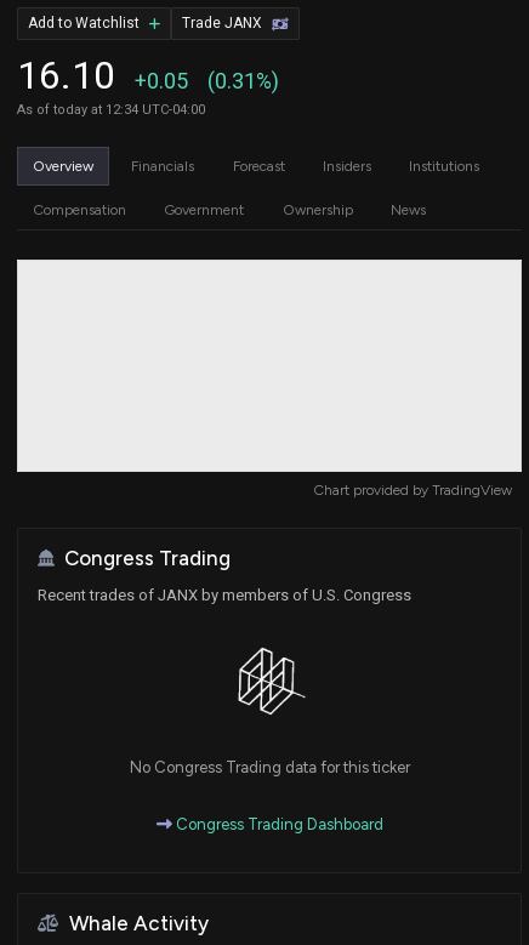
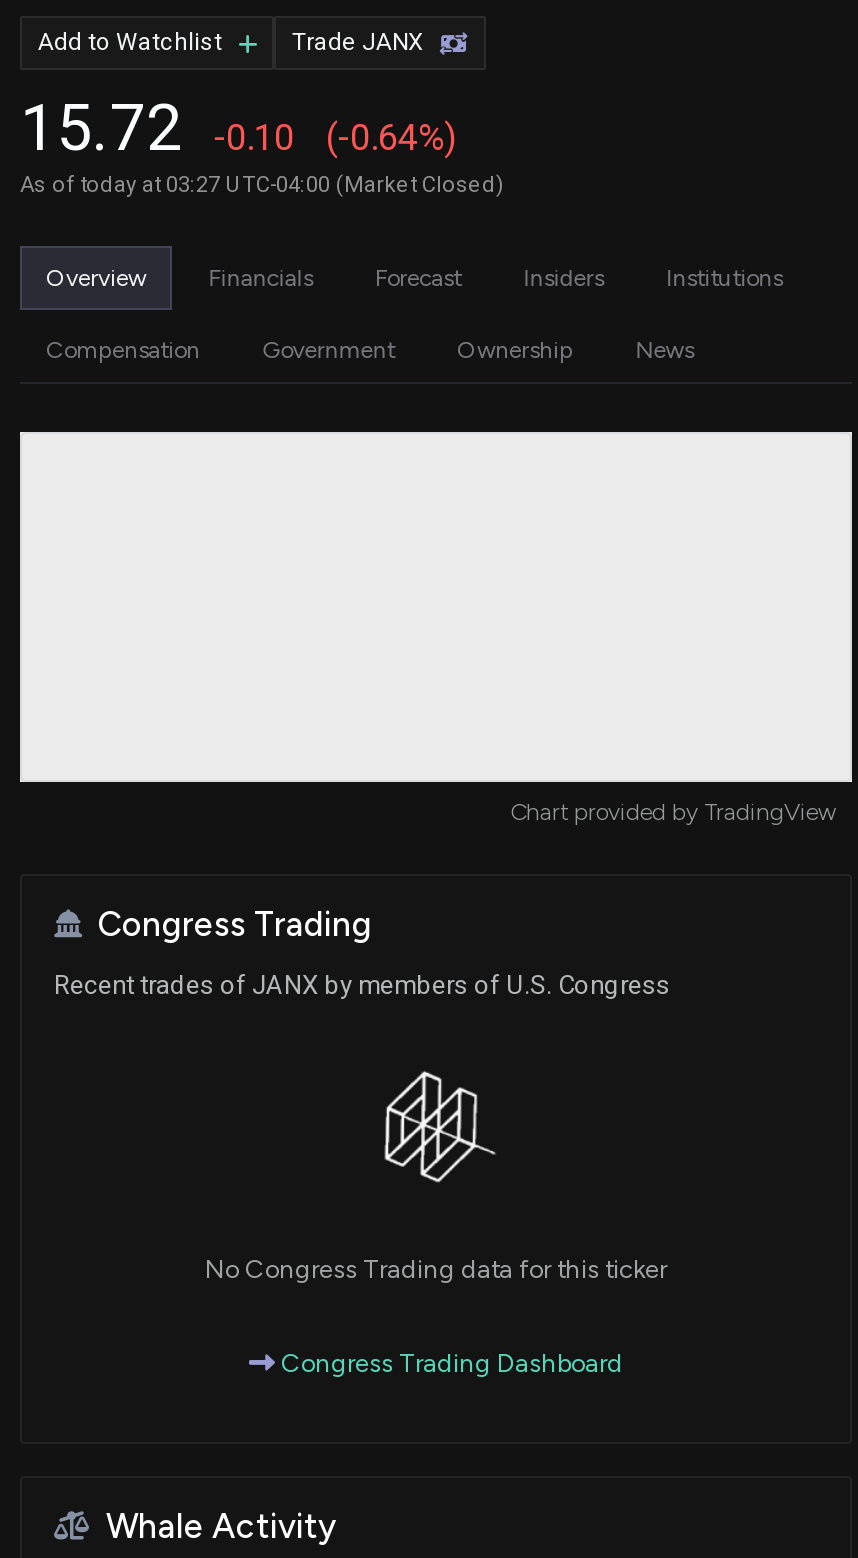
- 16.10
- +0.05
- (0.31%)
- As of today at 12:34 UTC-04:00
+ 15.72
+ -0.10
+ (-0.64%)
+ As of today at 03:27 UTC-04:00 (Market Closed)
